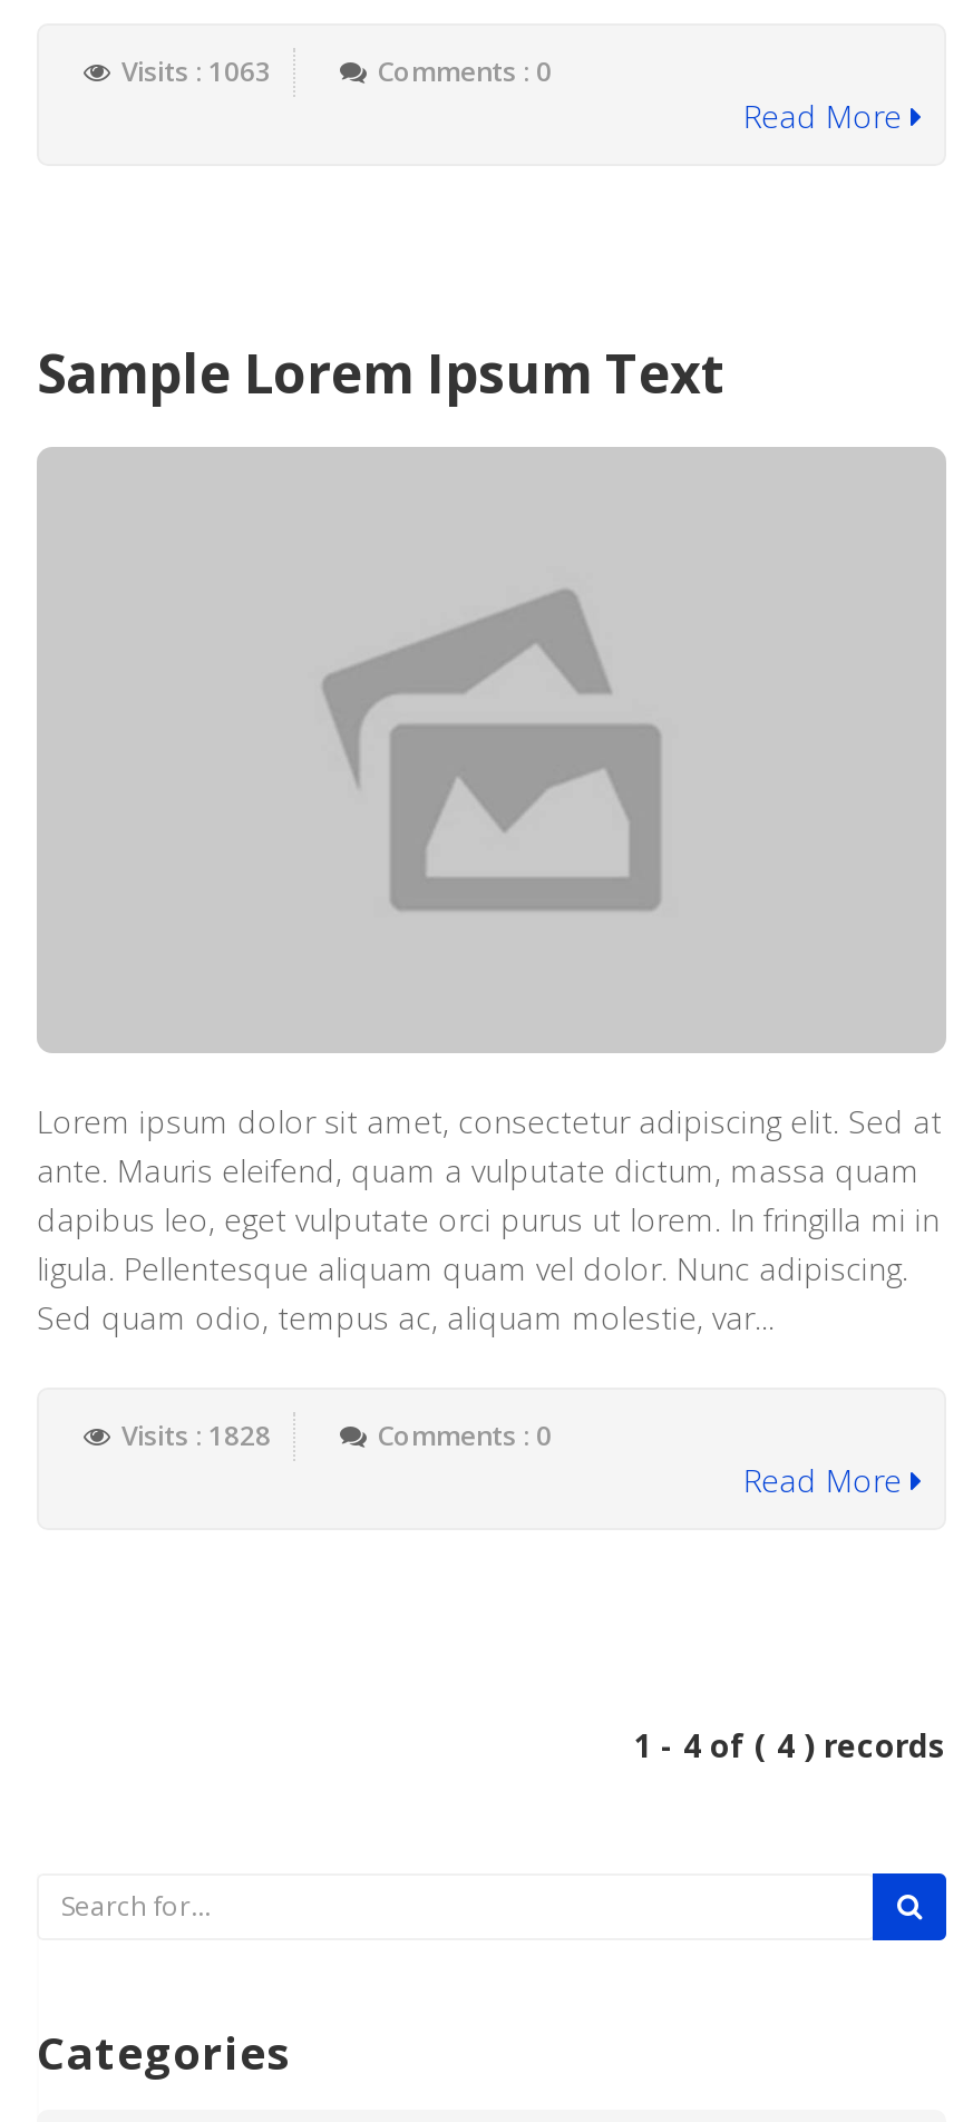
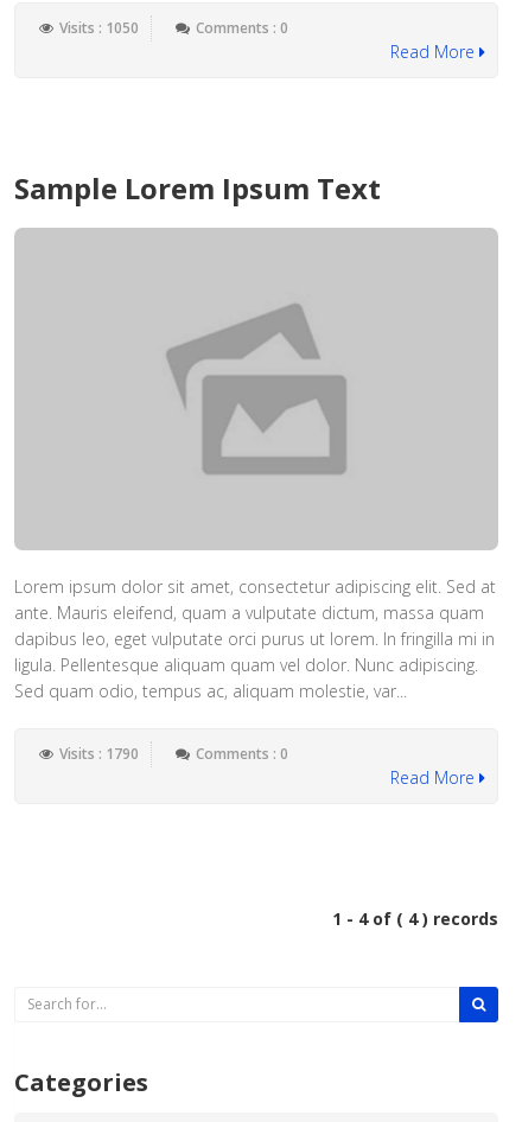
- Visits : 1063
+ Visits : 1050

- Visits : 1828
+ Visits : 1790
